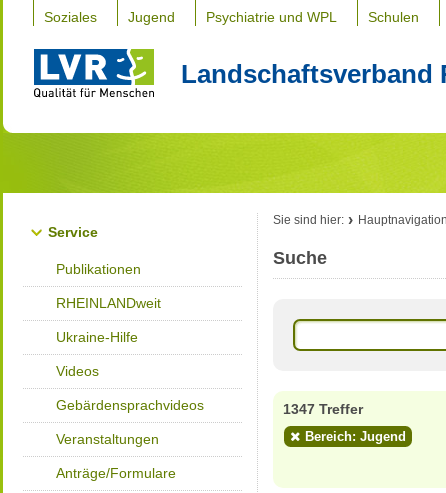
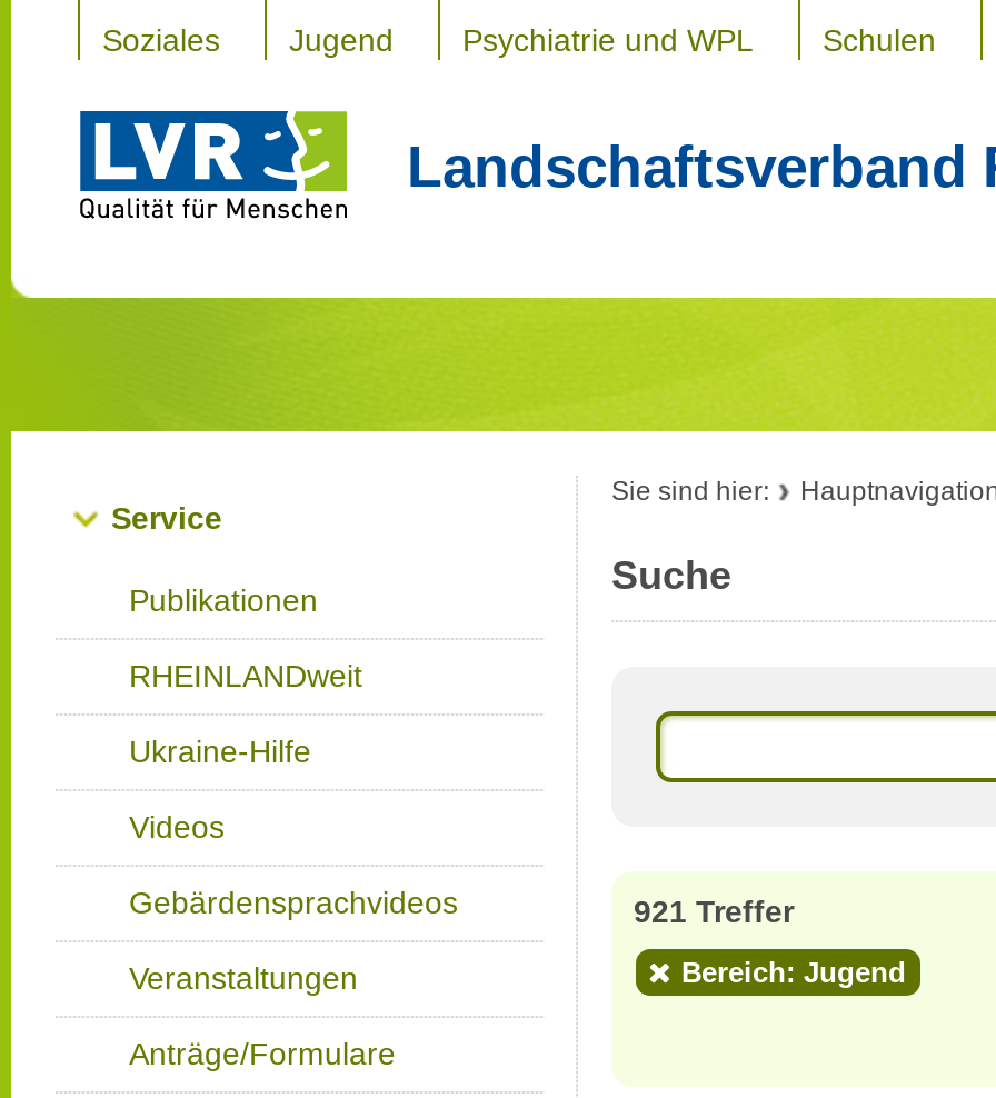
- 1347 Treffer
+ 921 Treffer
